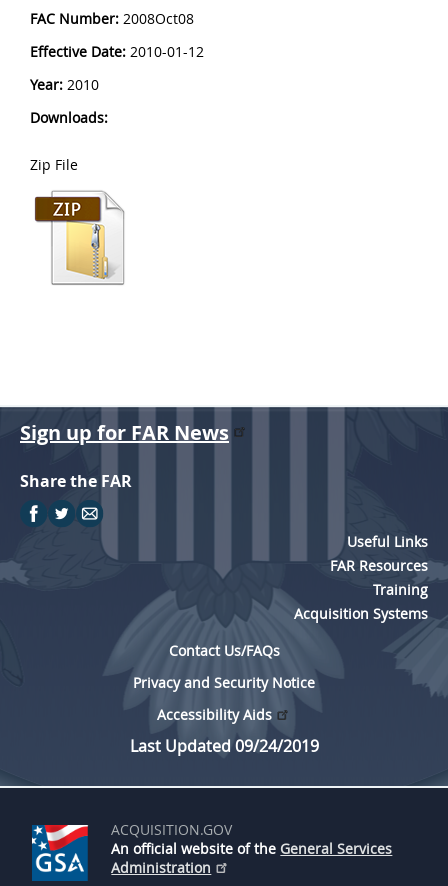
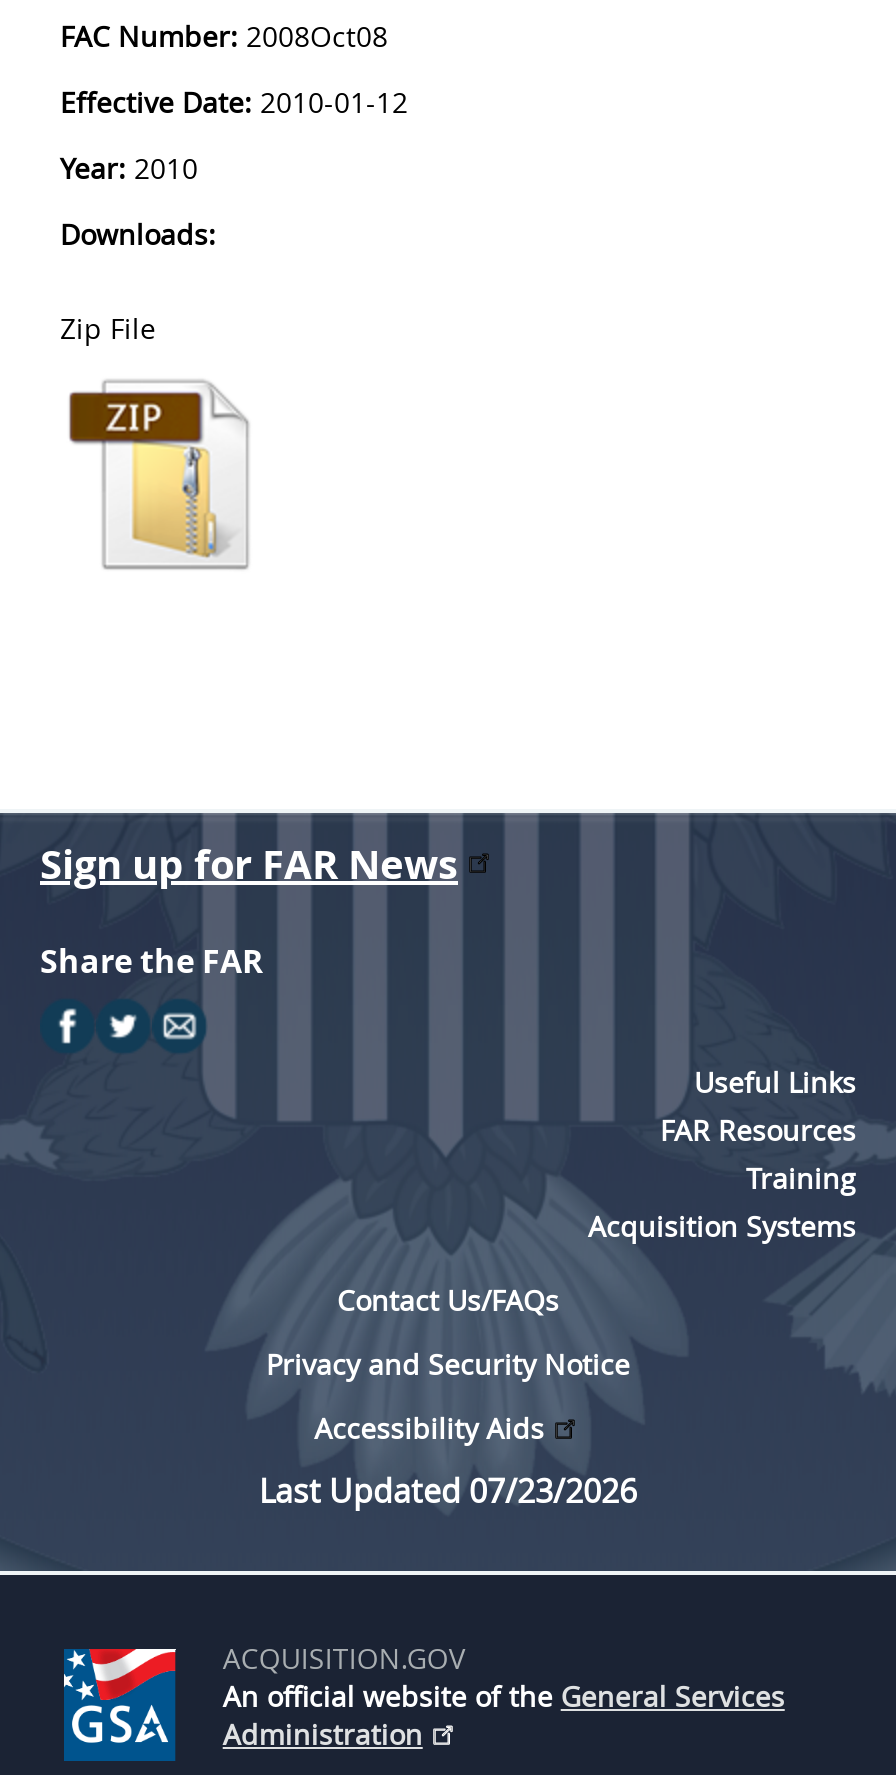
- Last Updated 09/24/2019
+ Last Updated 07/23/2026
